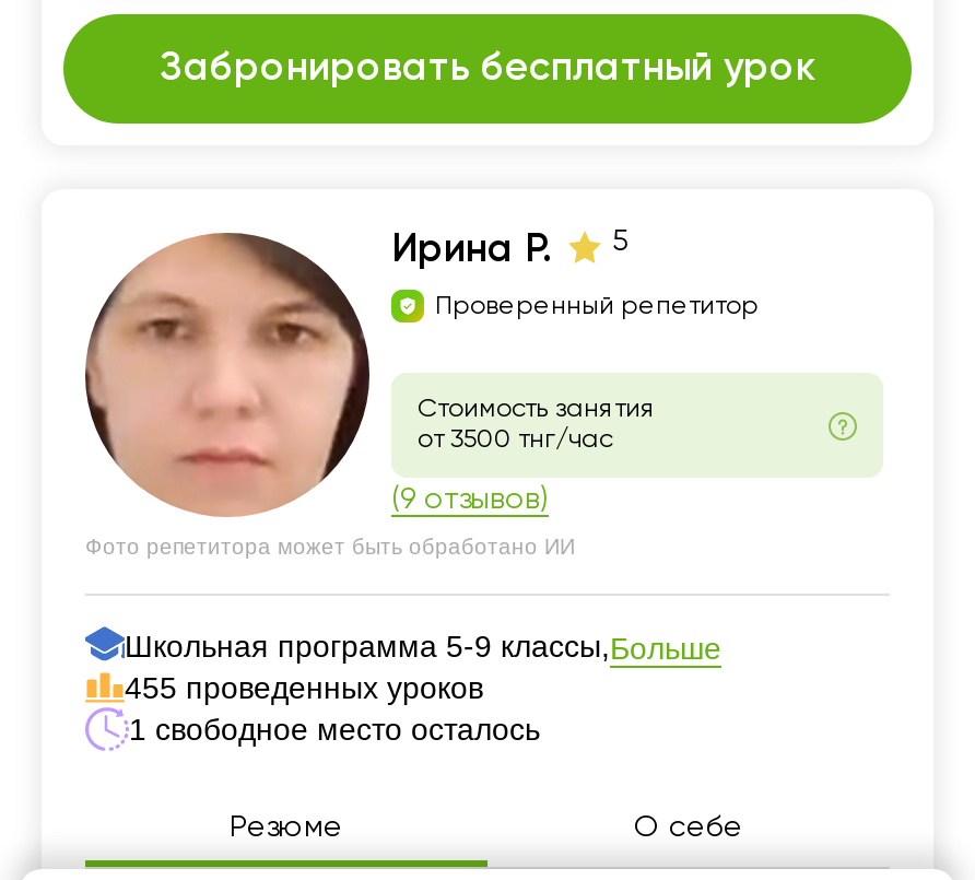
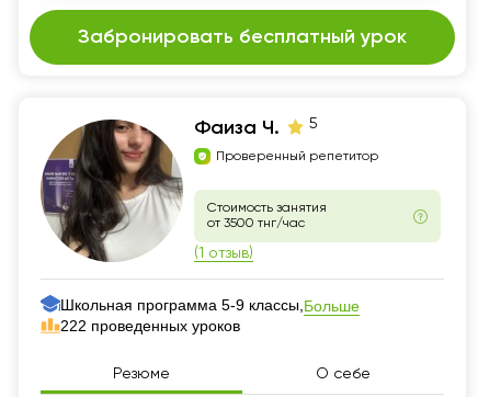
- [image]
- Ирина Р.
+ [image]
+ Фаиза Ч.

- (9 отзывов)
- Фото репетитора может быть обработано ИИ
+ (1 отзыв)

- 455 проведенных уроков
- 1 свободное место осталось
+ 222 проведенных уроков
